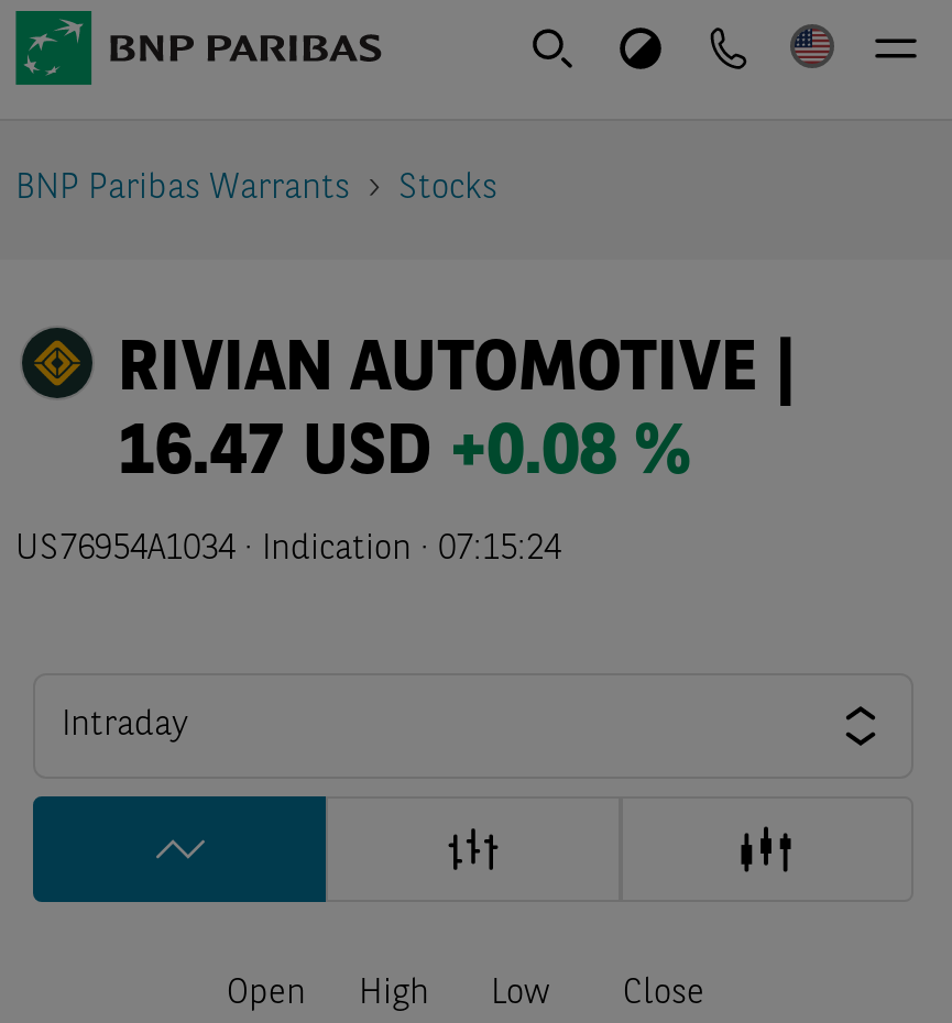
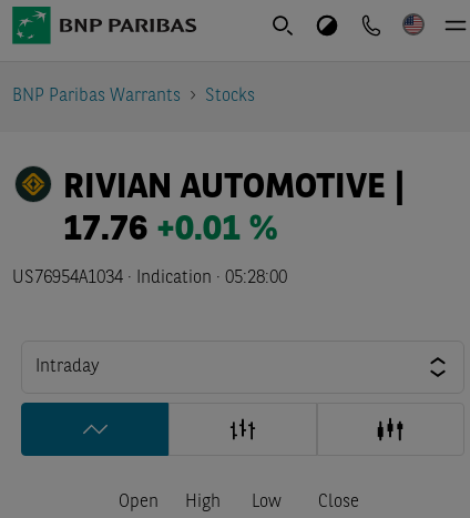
- 16.47 USD +0.08 %
+ 17.76 +0.01 %

- US76954A1034 · Indication · 07:15:24
+ US76954A1034 · Indication · 05:28:00
